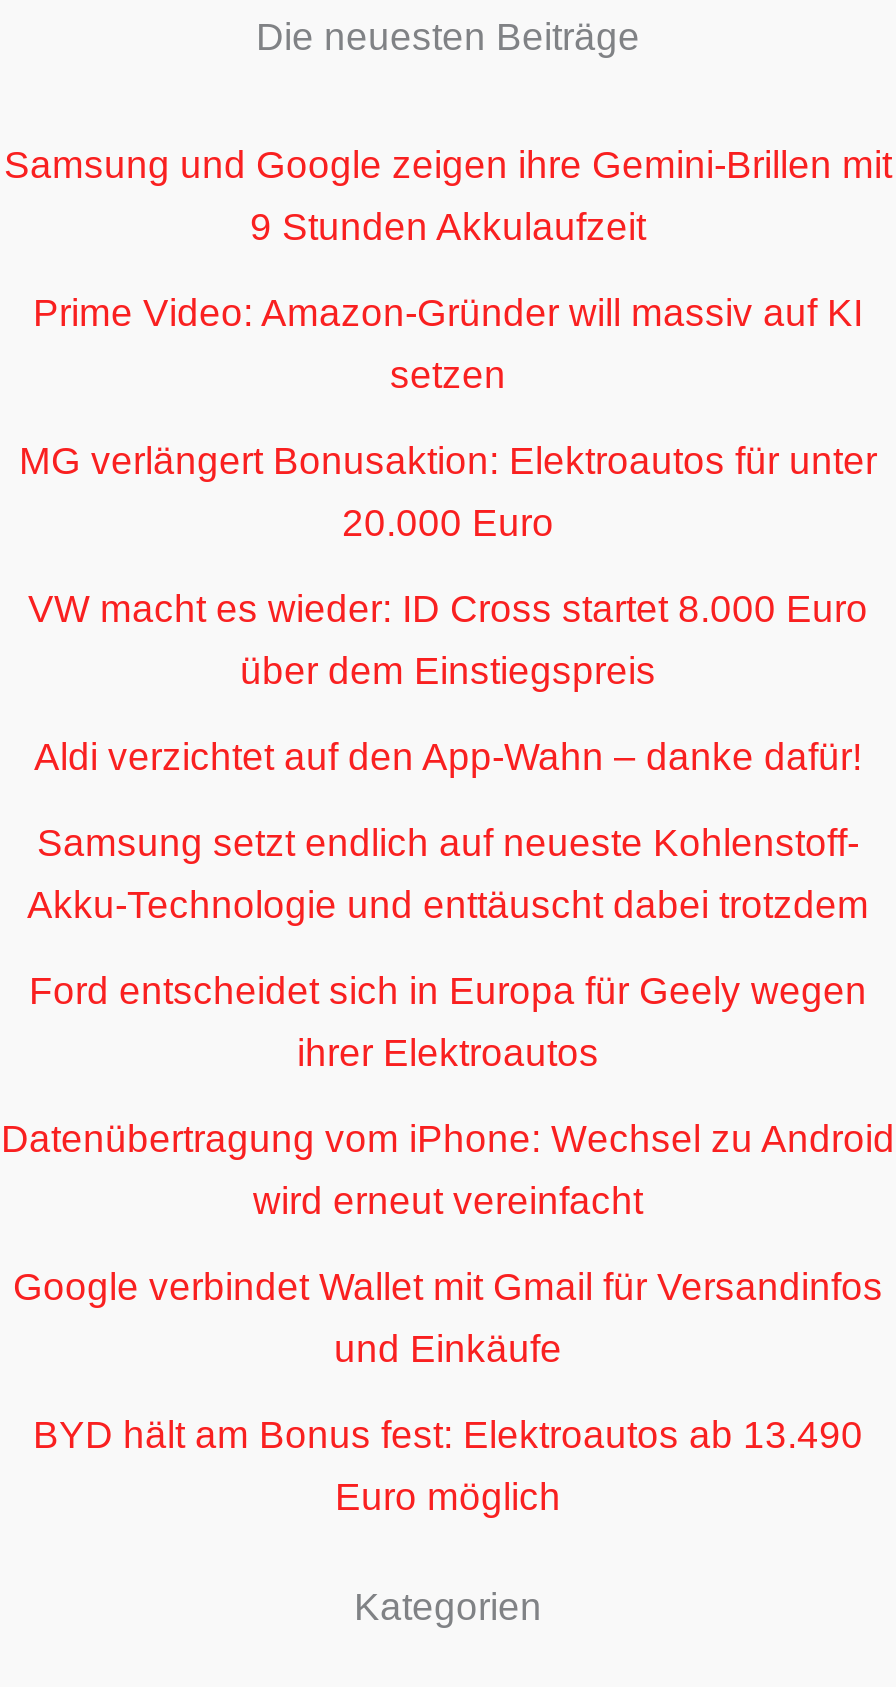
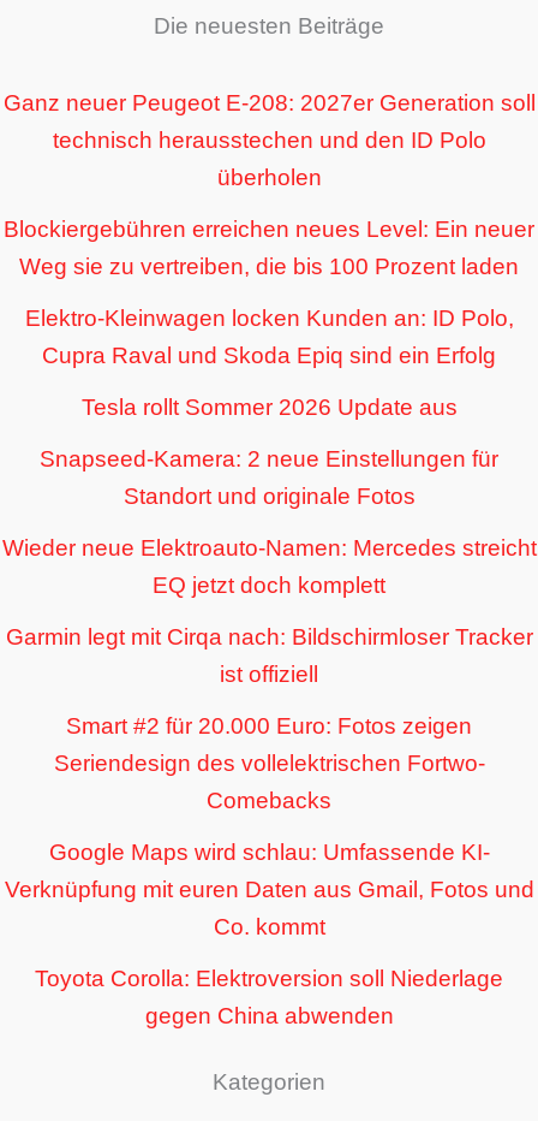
- Samsung und Google zeigen ihre Gemini-Brillen mit
- 9 Stunden Akkulaufzeit
- Prime Video: Amazon-Gründer will massiv auf KI
- setzen
- MG verlängert Bonusaktion: Elektroautos für unter
- 20.000 Euro
- VW macht es wieder: ID Cross startet 8.000 Euro
- über dem Einstiegspreis
- Aldi verzichtet auf den App-Wahn – danke dafür!
- Samsung setzt endlich auf neueste Kohlenstoff-
- Akku-Technologie und enttäuscht dabei trotzdem
- Ford entscheidet sich in Europa für Geely wegen
- ihrer Elektroautos
- Datenübertragung vom iPhone: Wechsel zu Android
- wird erneut vereinfacht
- Google verbindet Wallet mit Gmail für Versandinfos
- und Einkäufe
- BYD hält am Bonus fest: Elektroautos ab 13.490
- Euro möglich
+ Ganz neuer Peugeot E-208: 2027er Generation soll
+ technisch herausstechen und den ID Polo
+ überholen
+ Blockiergebühren erreichen neues Level: Ein neuer
+ Weg sie zu vertreiben, die bis 100 Prozent laden
+ Elektro-Kleinwagen locken Kunden an: ID Polo,
+ Cupra Raval und Skoda Epiq sind ein Erfolg
+ Tesla rollt Sommer 2026 Update aus
+ Snapseed-Kamera: 2 neue Einstellungen für
+ Standort und originale Fotos
+ Wieder neue Elektroauto-Namen: Mercedes streicht
+ EQ jetzt doch komplett
+ Garmin legt mit Cirqa nach: Bildschirmloser Tracker
+ ist offiziell
+ Smart #2 für 20.000 Euro: Fotos zeigen
+ Seriendesign des vollelektrischen Fortwo-
+ Comebacks
+ Google Maps wird schlau: Umfassende KI-
+ Verknüpfung mit euren Daten aus Gmail, Fotos und
+ Co. kommt
+ Toyota Corolla: Elektroversion soll Niederlage
+ gegen China abwenden
